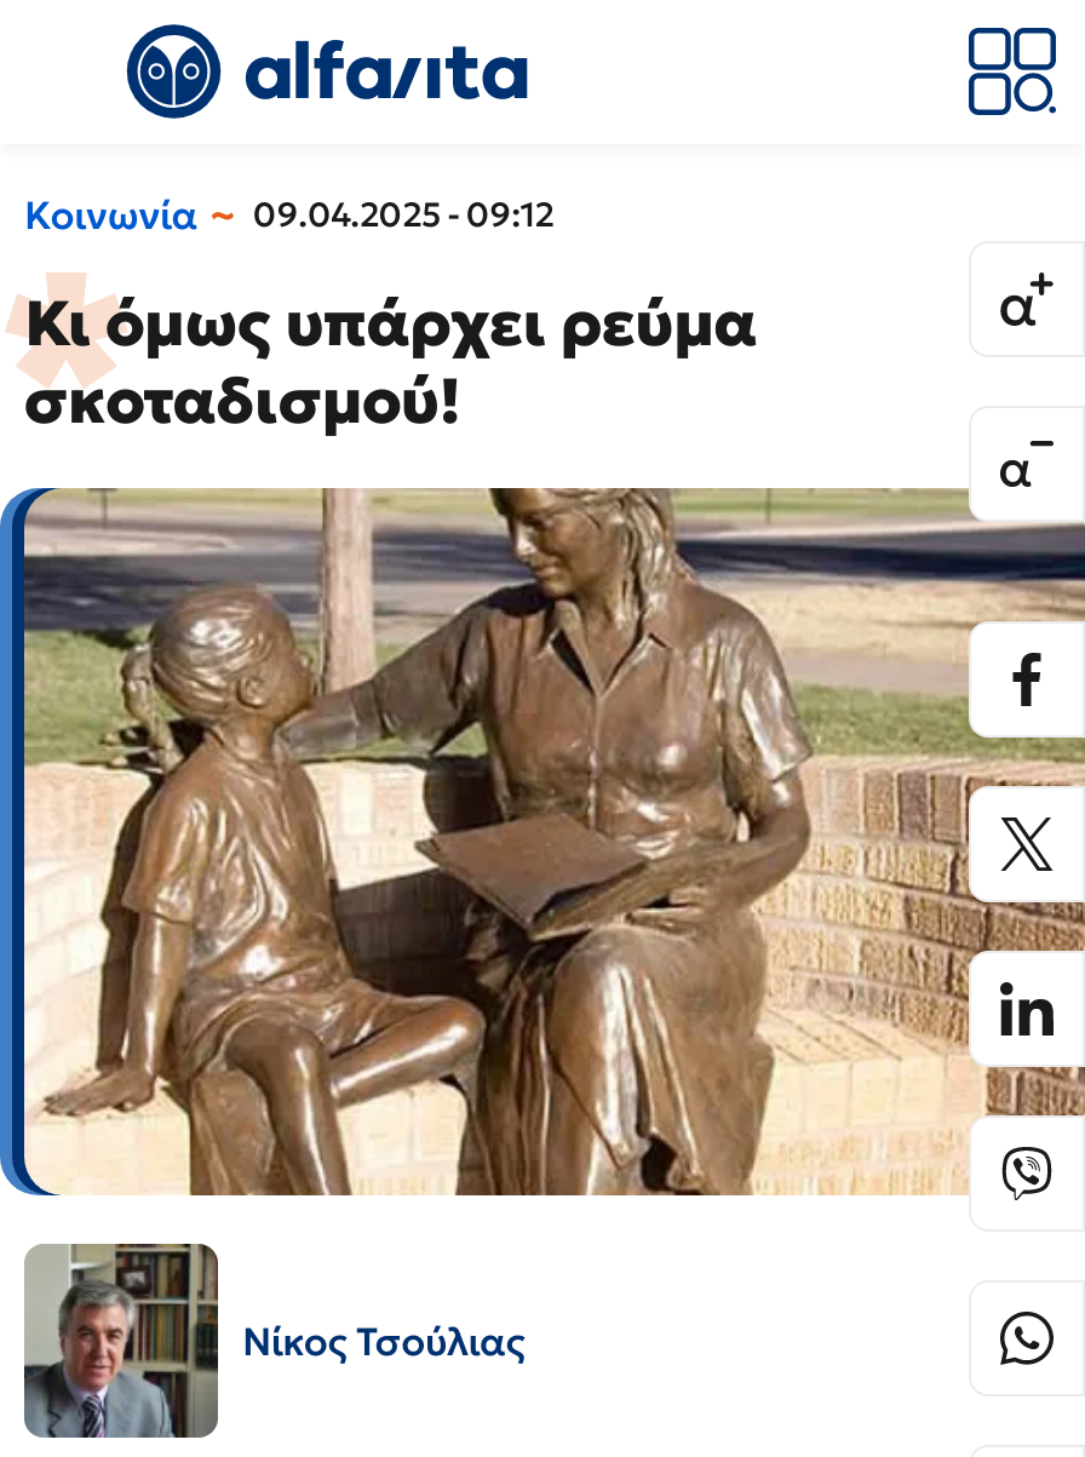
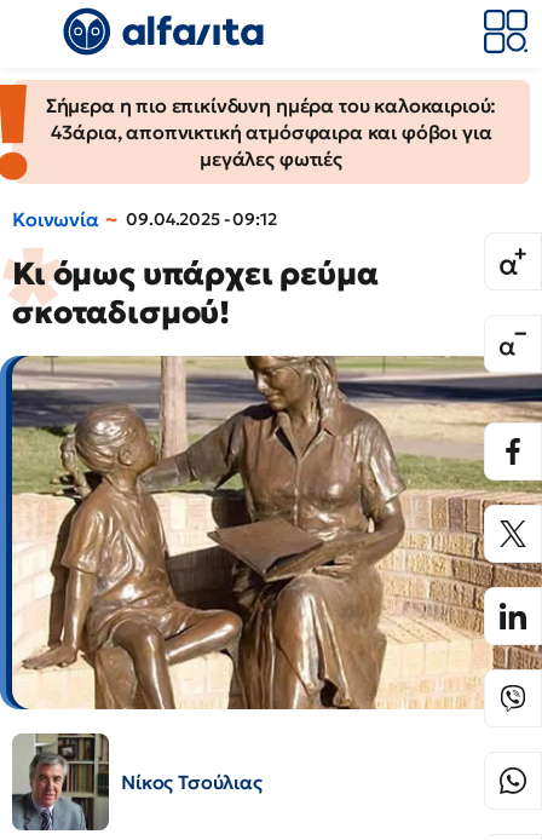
+ [image]
+ Σήμερα η πιο επικίνδυνη ημέρα του καλοκαιριού:
+ 43άρια, αποπνικτική ατμόσφαιρα και φόβοι για
+ μεγάλες φωτιές
